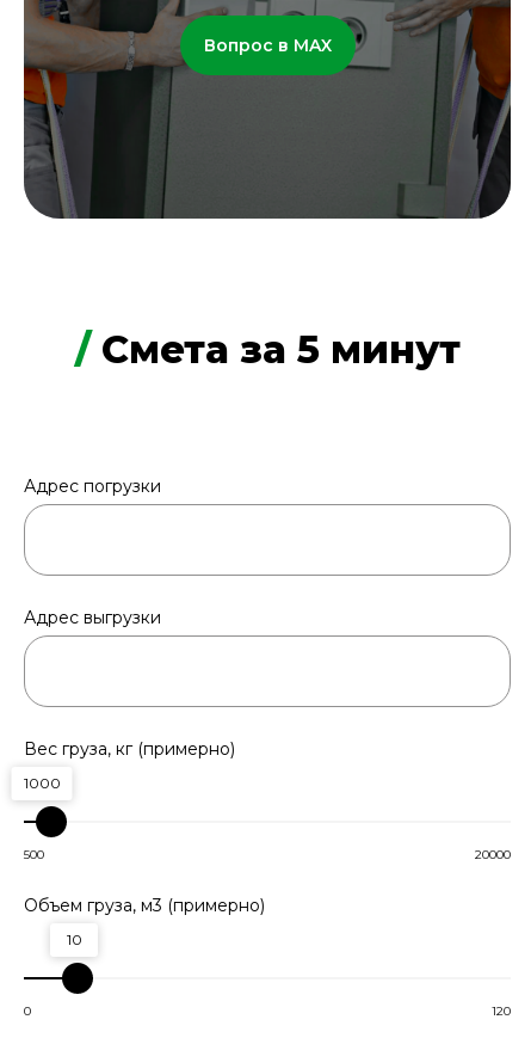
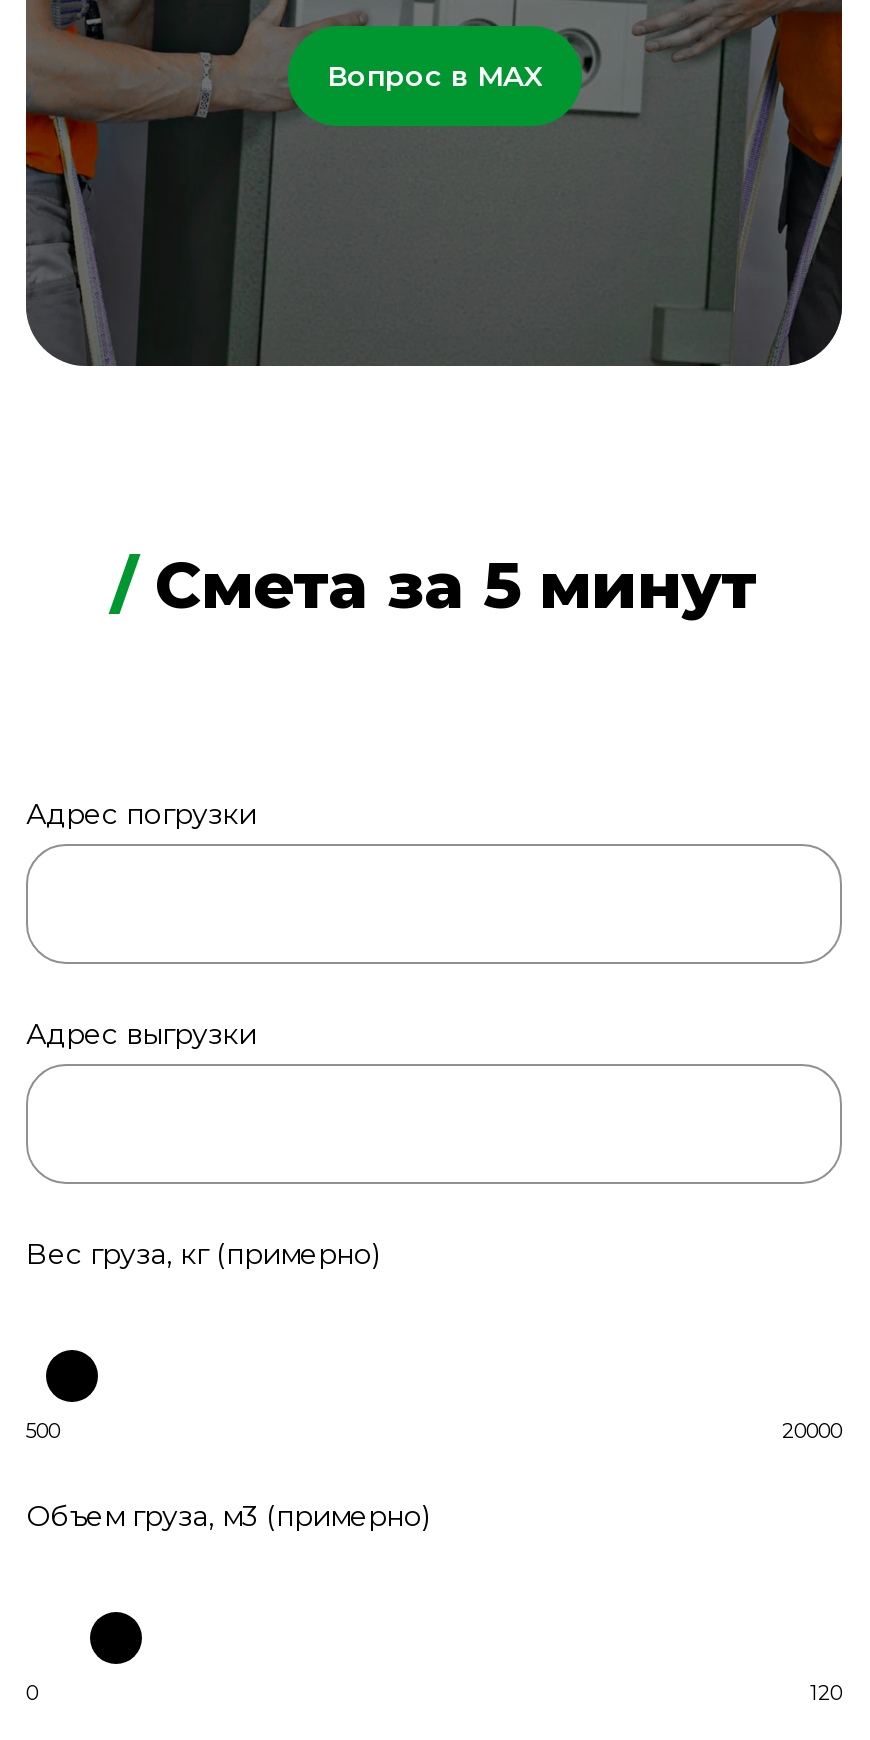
- 1000

- 10
